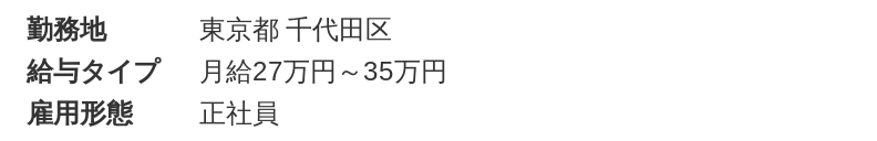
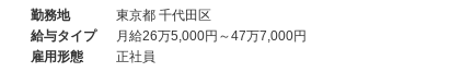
- 月給27万円～35万円
+ 月給26万5,000円～47万7,000円
